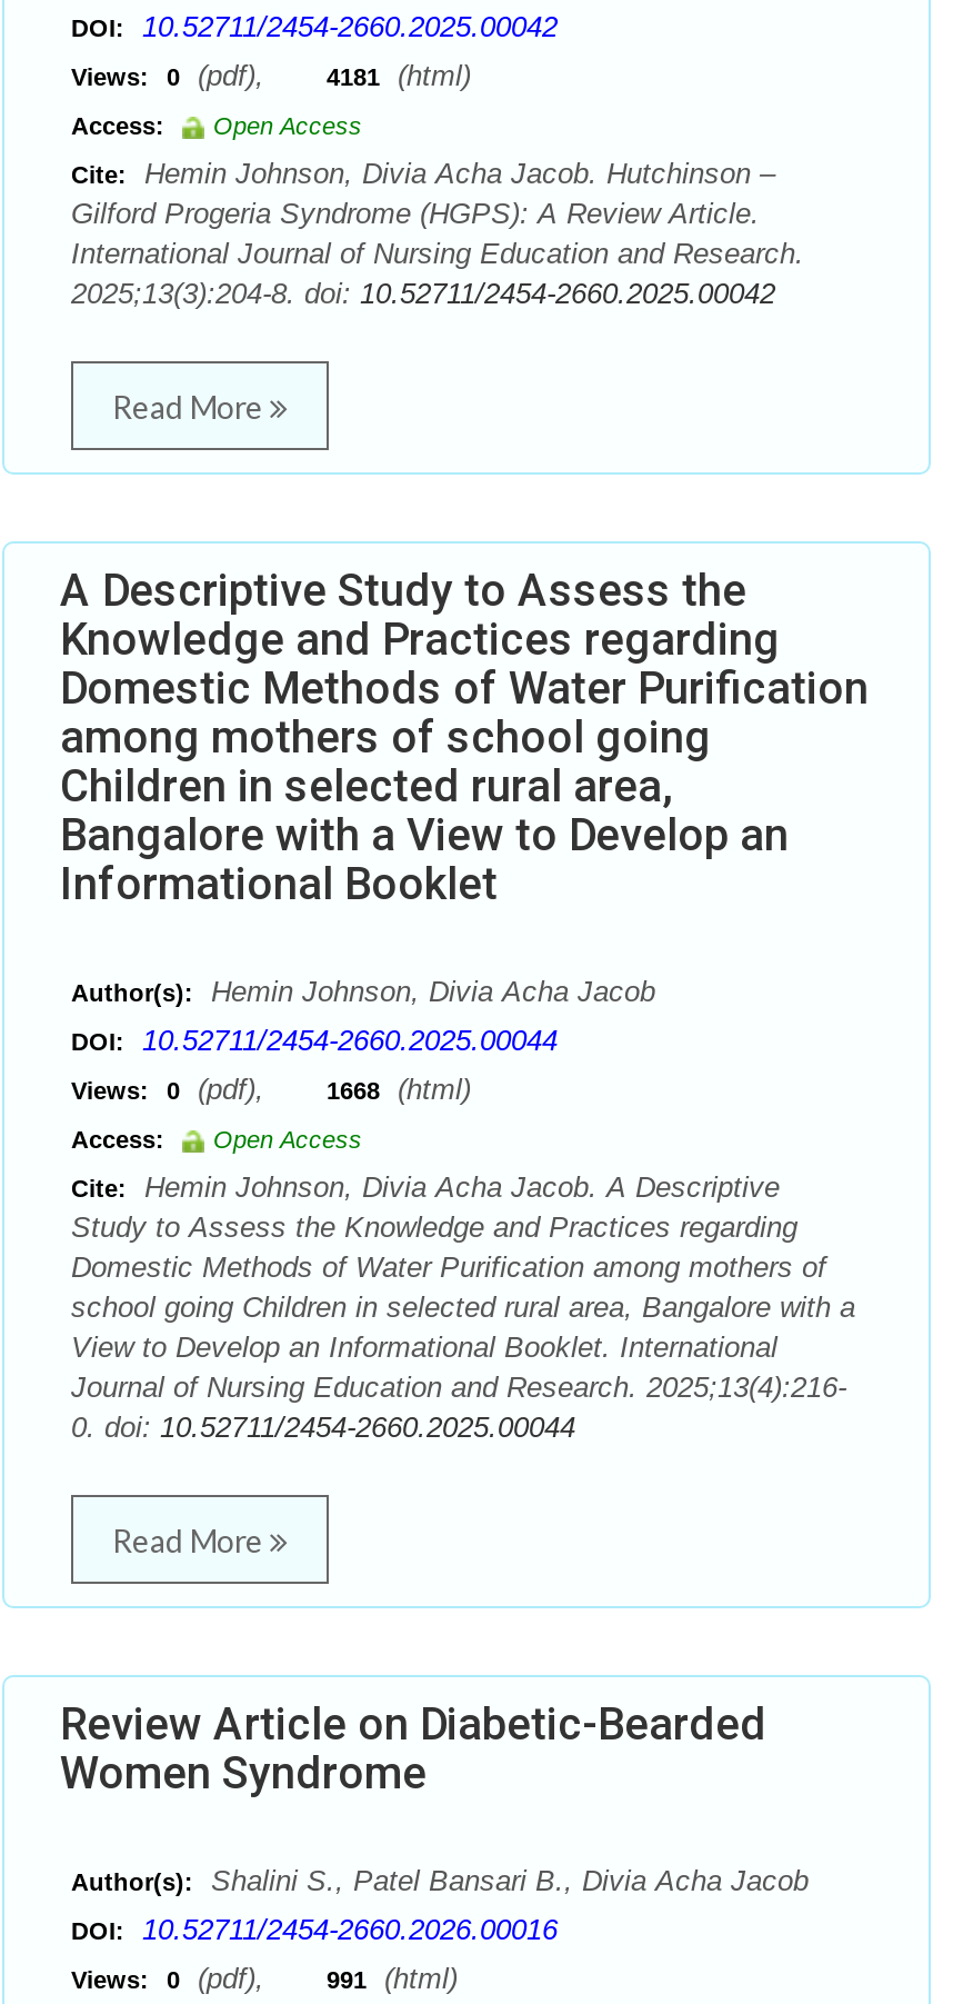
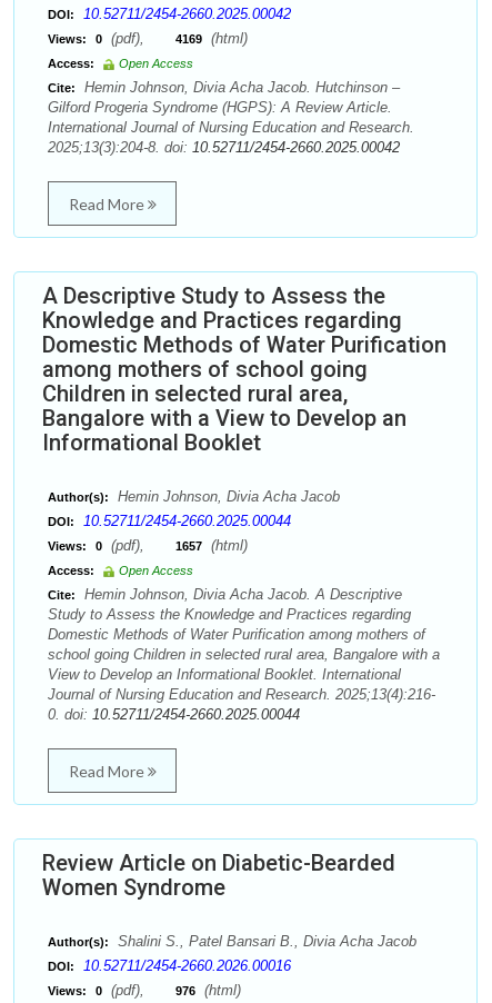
- Views: 0 (pdf), 4181 (html)
+ Views: 0 (pdf), 4169 (html)

- Views: 0 (pdf), 1668 (html)
+ Views: 0 (pdf), 1657 (html)

- Views: 0 (pdf), 991 (html)
+ Views: 0 (pdf), 976 (html)
